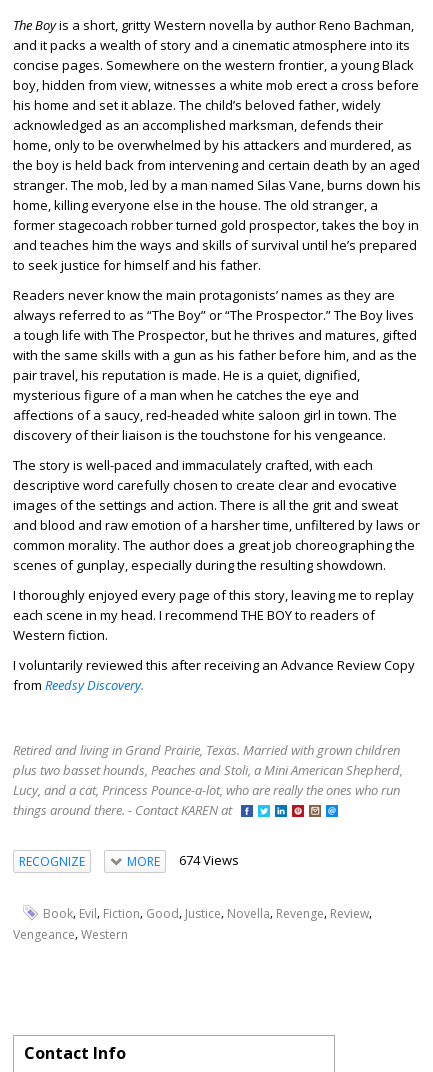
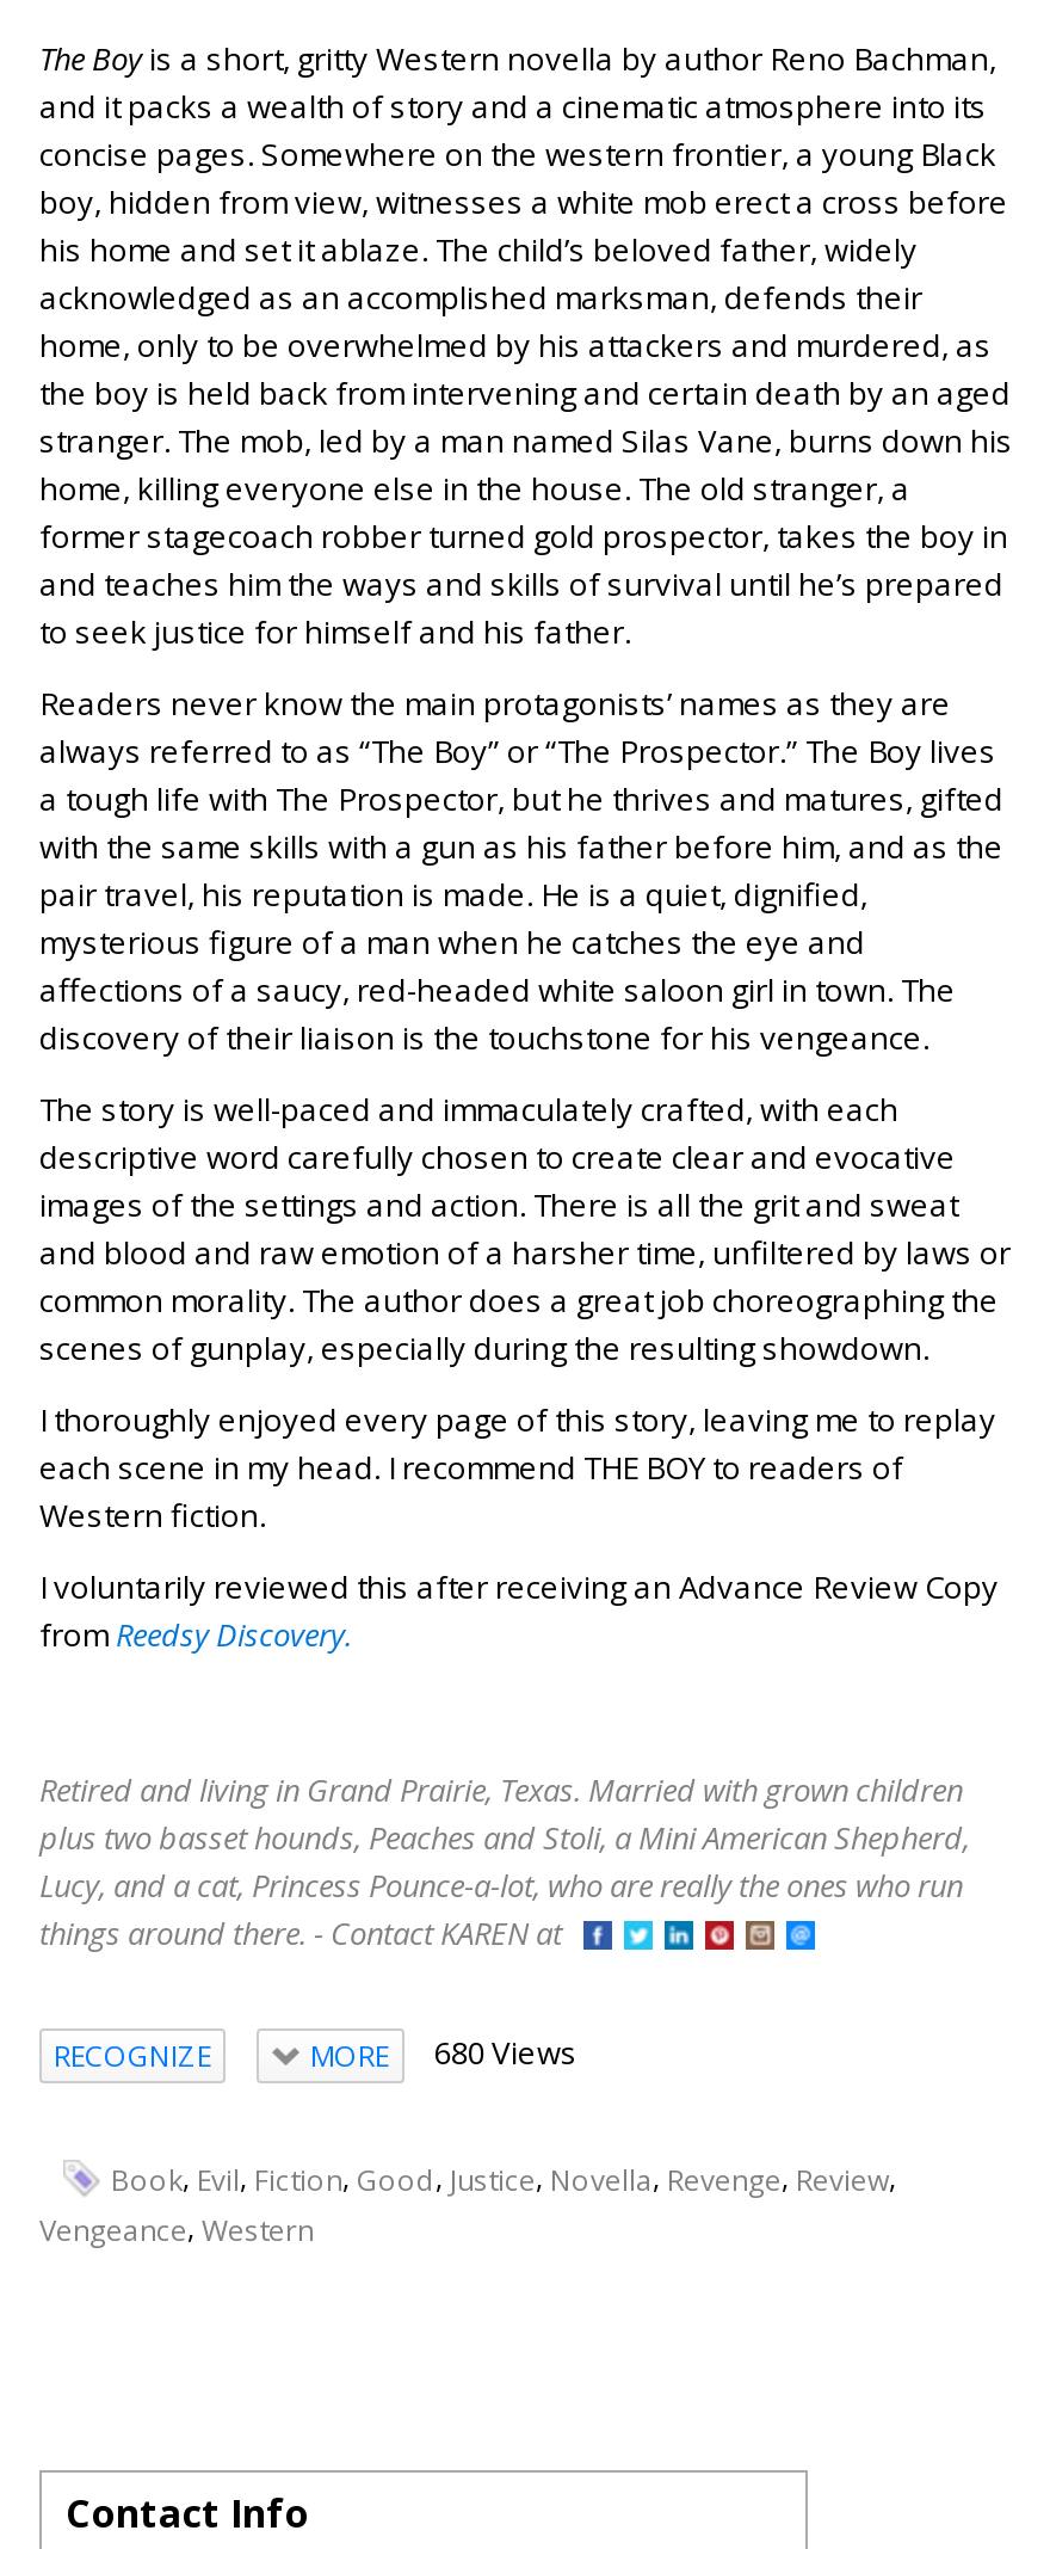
- MORE 674 Views
+ MORE 680 Views
